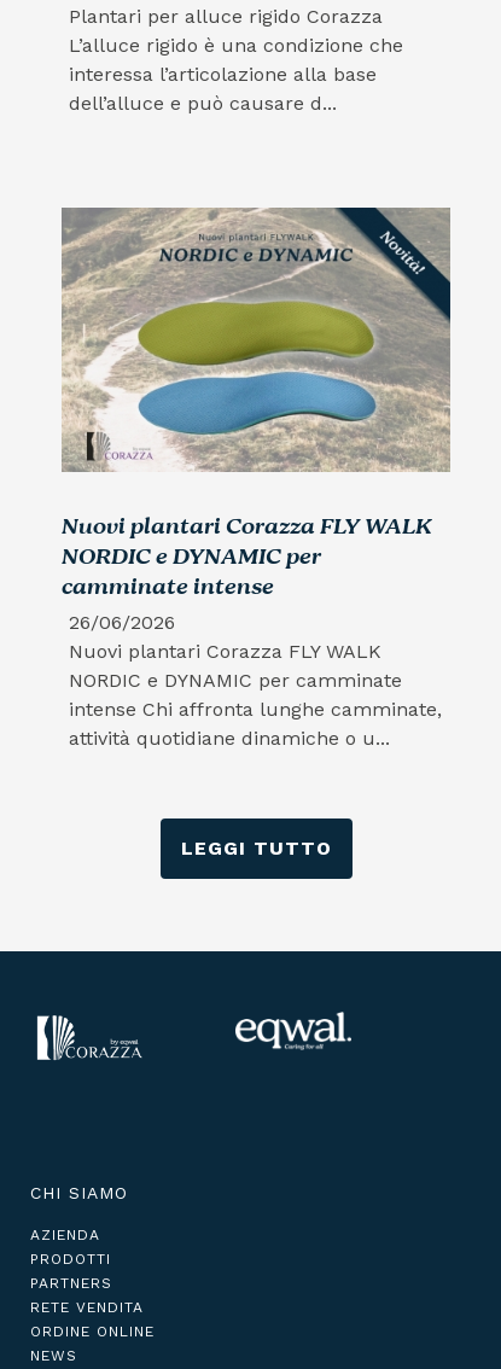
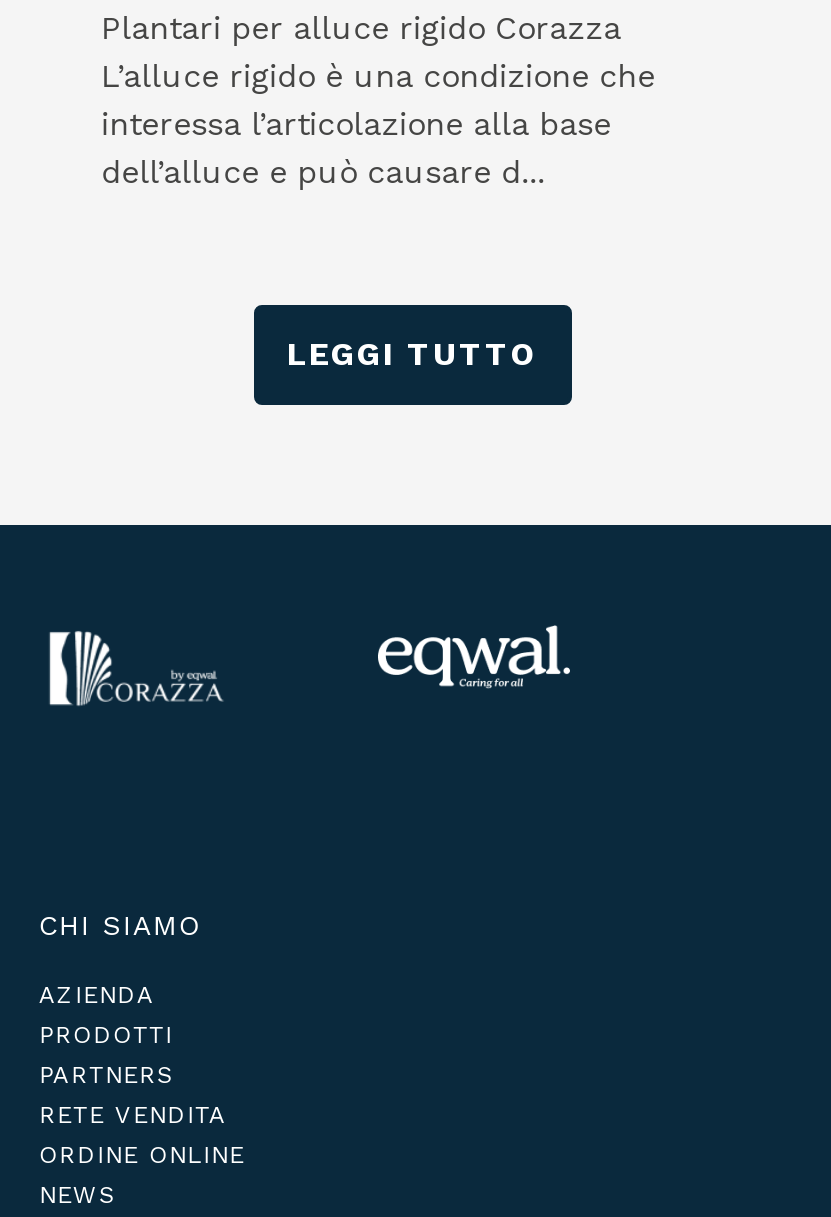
- [image]
- Nuovi plantari Corazza FLY WALK
- NORDIC e DYNAMIC per
- camminate intense
- 26/06/2026
- Nuovi plantari Corazza FLY WALK
- NORDIC e DYNAMIC per camminate
- intense Chi affronta lunghe camminate,
- attività quotidiane dinamiche o u...
